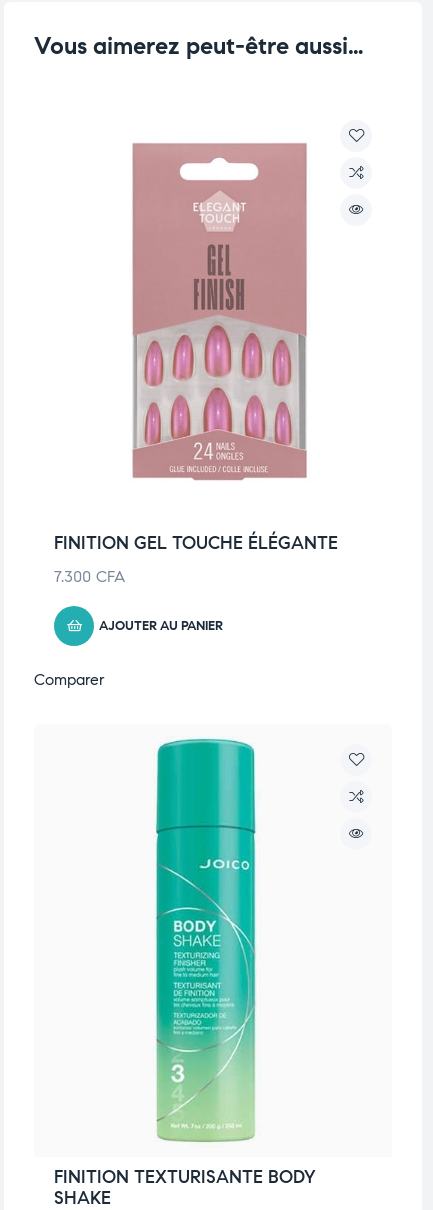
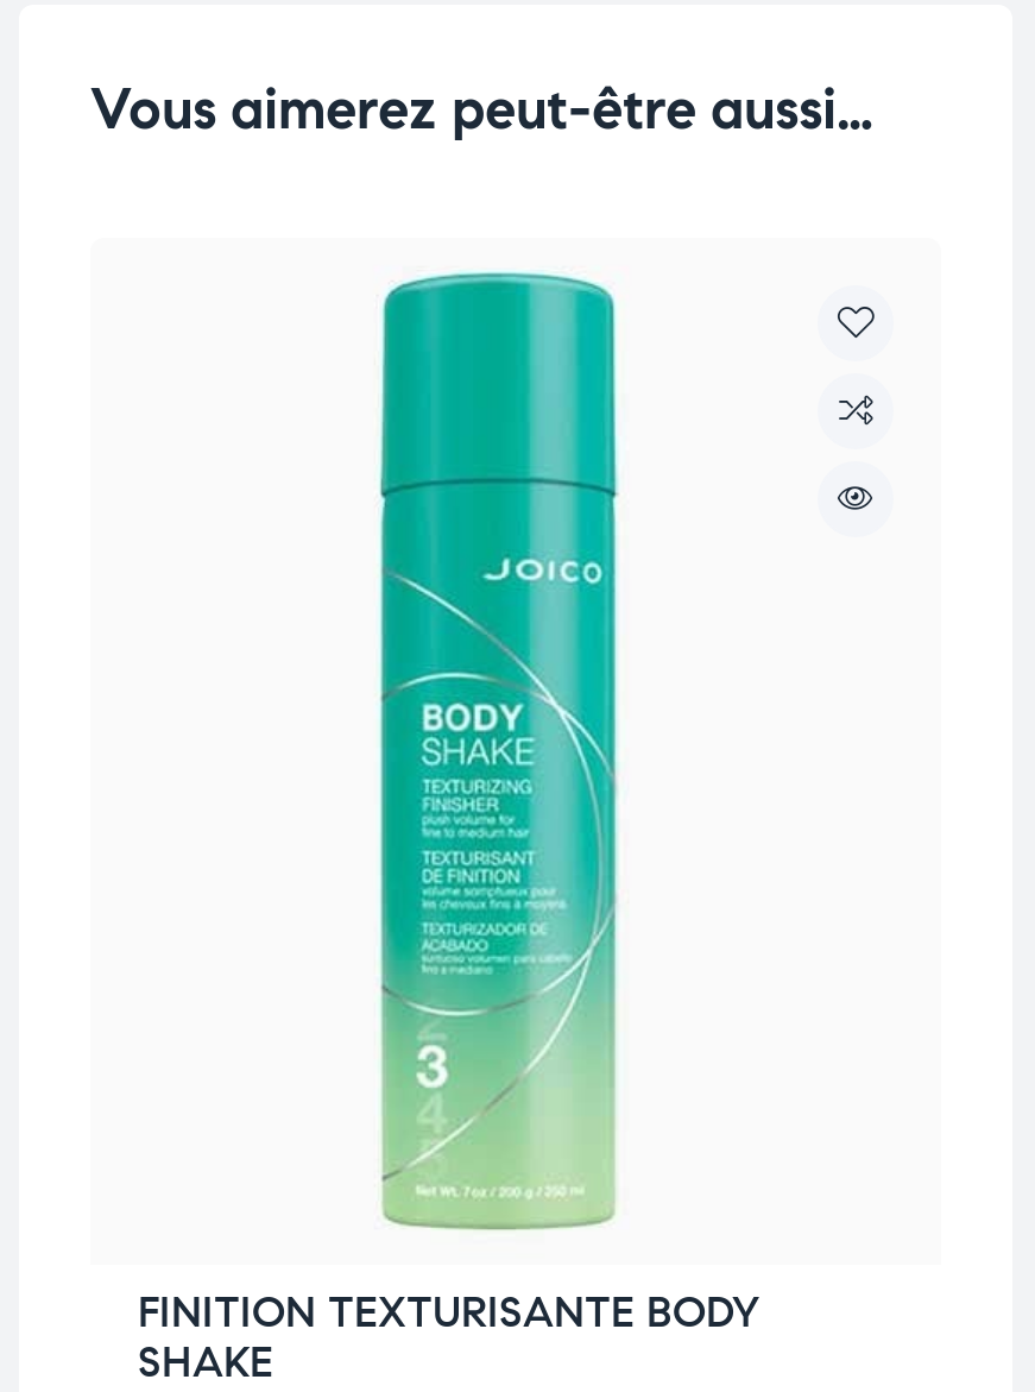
- [image]

- [image]
- FINITION GEL TOUCHE ÉLÉGANTE
- 7.300 CFA
- AJOUTER AU PANIER
- Comparer
